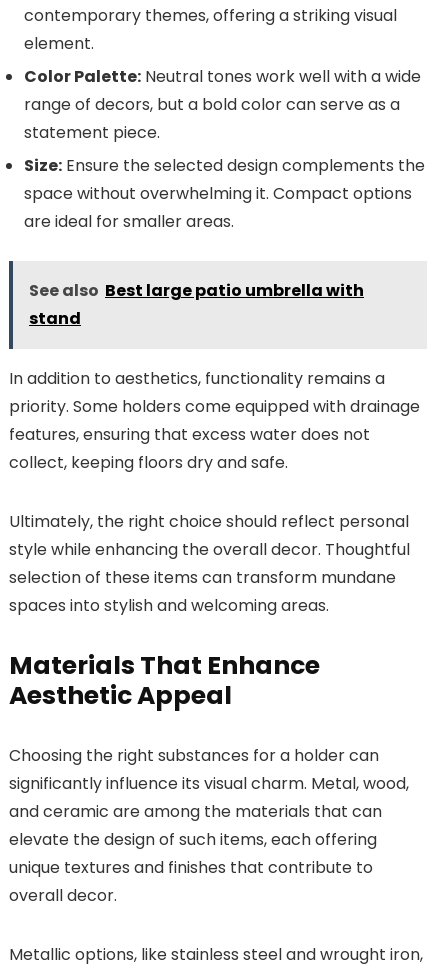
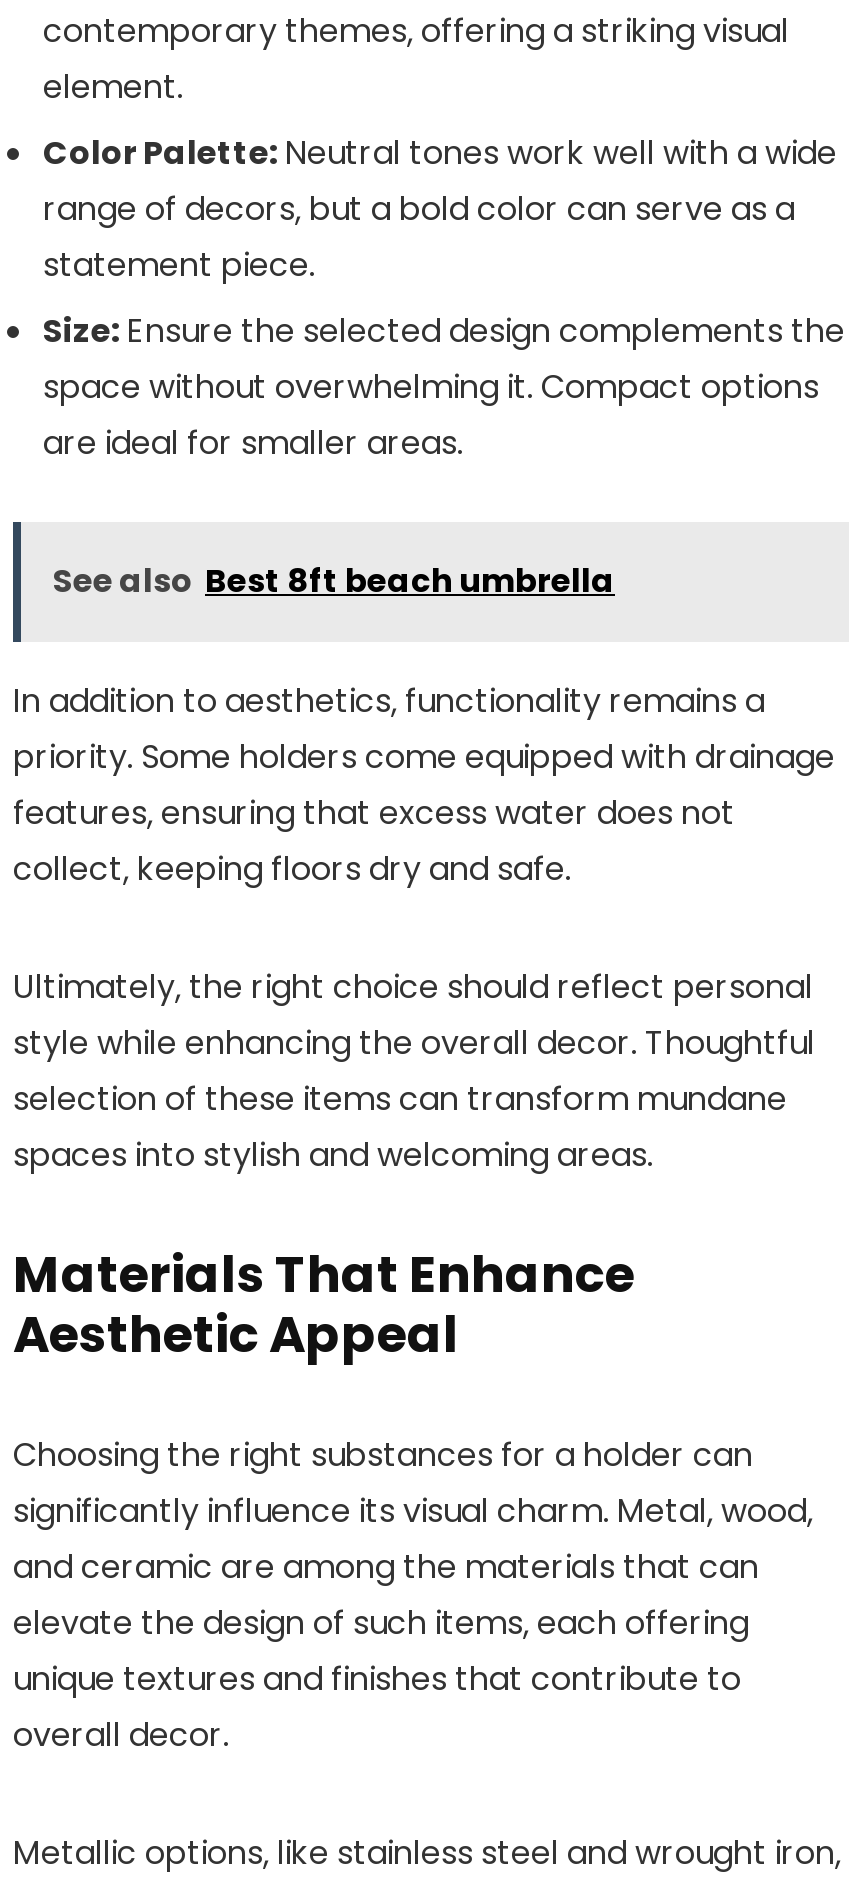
- See also Best large patio umbrella with
- stand
+ See also Best 8ft beach umbrella
